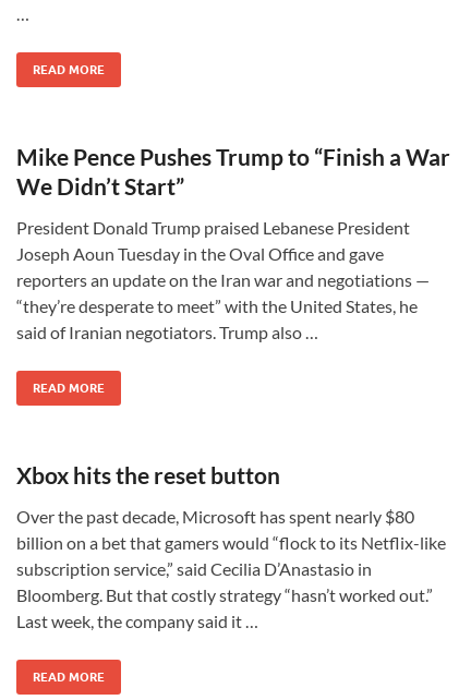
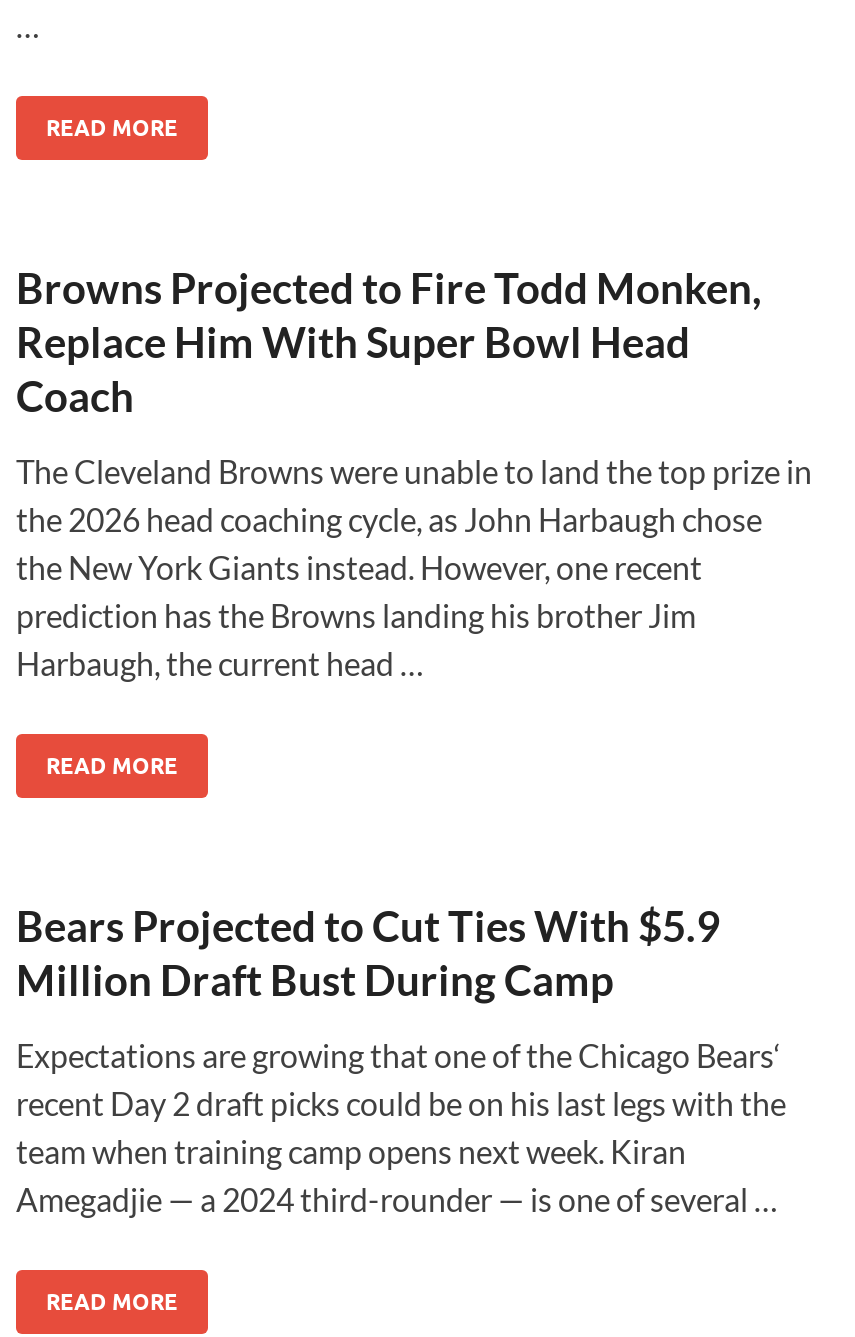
- Mike Pence Pushes Trump to “Finish a War
- We Didn’t Start”
+ Browns Projected to Fire Todd Monken,
+ Replace Him With Super Bowl Head
+ Coach

- President Donald Trump praised Lebanese President
- Joseph Aoun Tuesday in the Oval Office and gave
- reporters an update on the Iran war and negotiations —
- “they’re desperate to meet” with the United States, he
- said of Iranian negotiators. Trump also …
+ The Cleveland Browns were unable to land the top prize in
+ the 2026 head coaching cycle, as John Harbaugh chose
+ the New York Giants instead. However, one recent
+ prediction has the Browns landing his brother Jim
+ Harbaugh, the current head …

- Xbox hits the reset button
+ Bears Projected to Cut Ties With $5.9
+ Million Draft Bust During Camp

- Over the past decade, Microsoft has spent nearly $80
- billion on a bet that gamers would “flock to its Netflix-like
- subscription service,” said Cecilia D’Anastasio in
- Bloomberg. But that costly strategy “hasn’t worked out.”
- Last week, the company said it …
+ Expectations are growing that one of the Chicago Bears‘
+ recent Day 2 draft picks could be on his last legs with the
+ team when training camp opens next week. Kiran
+ Amegadjie — a 2024 third-rounder — is one of several …
